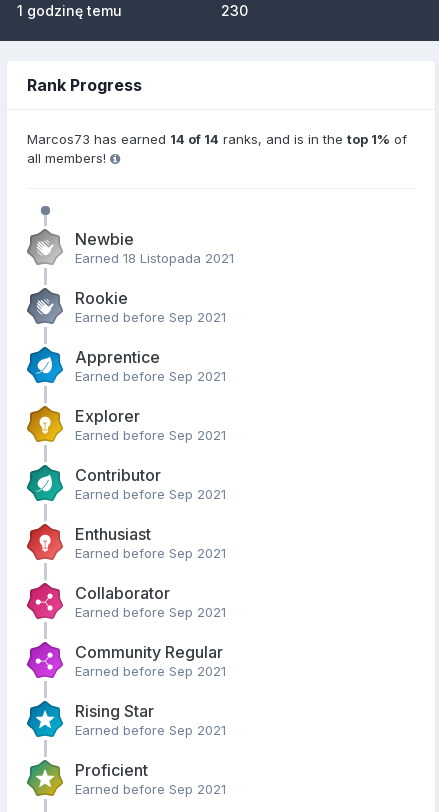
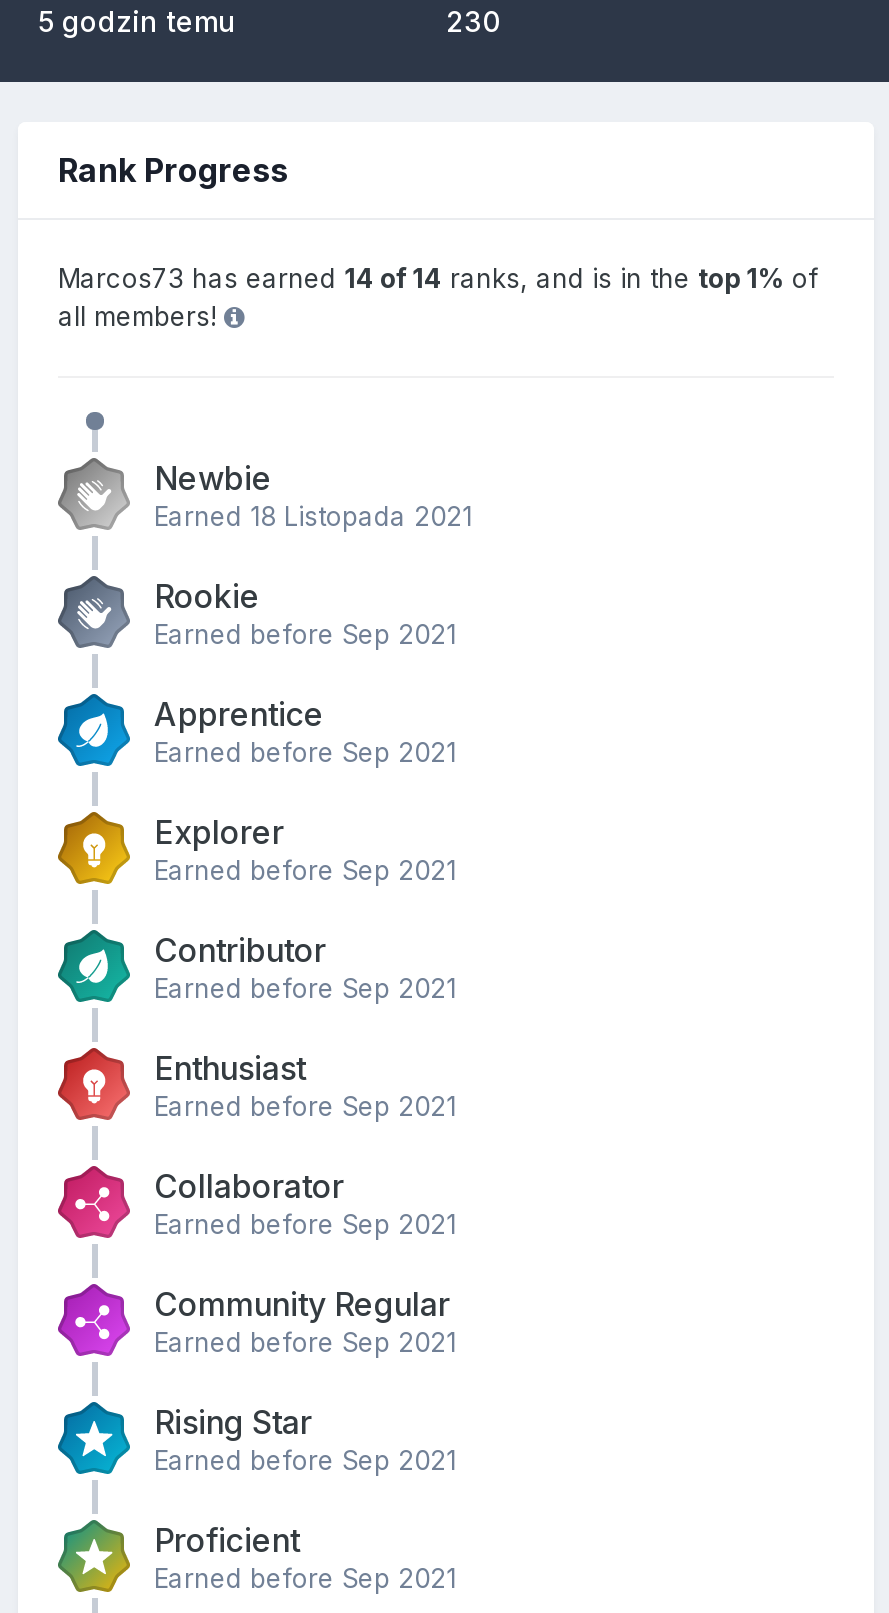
- 1 godzinę temu
+ 5 godzin temu
